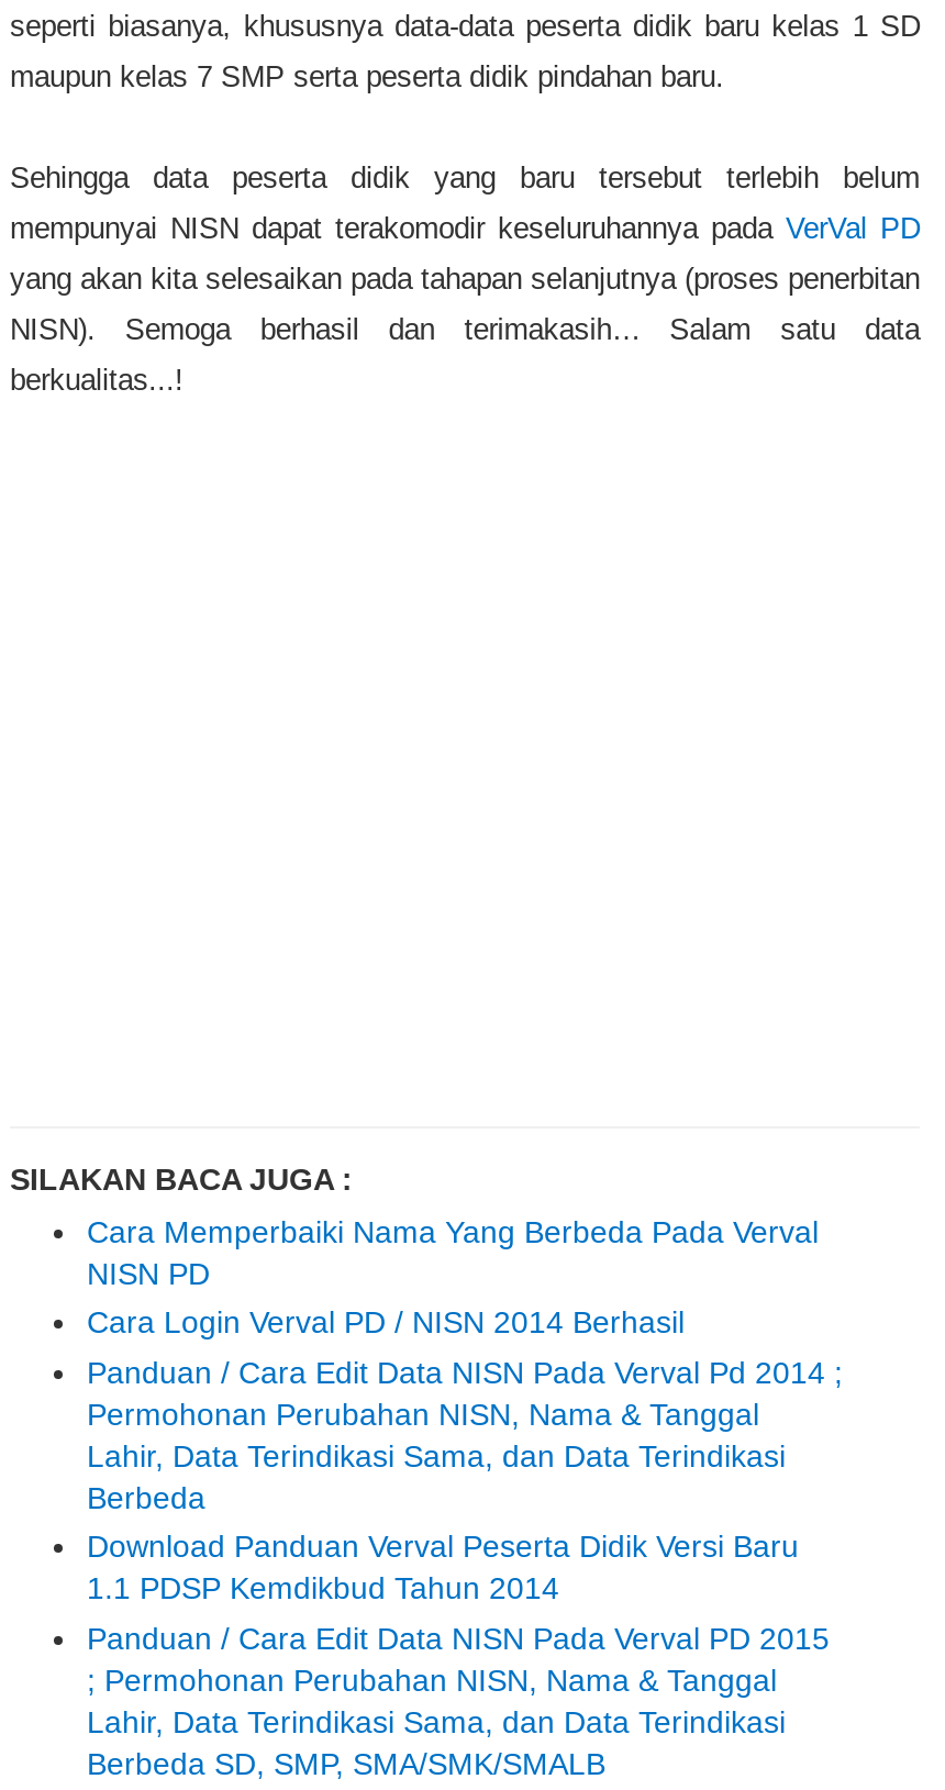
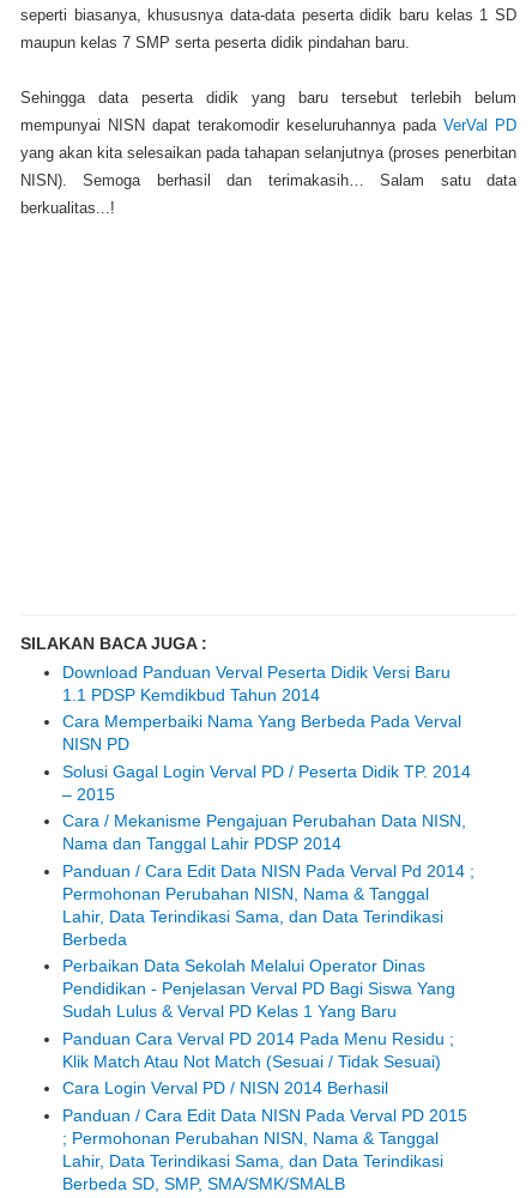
+ Solusi Gagal Login Verval PD / Peserta Didik TP. 2014
+ – 2015
+ Cara / Mekanisme Pengajuan Perubahan Data NISN,
+ Nama dan Tanggal Lahir PDSP 2014

moved down: Cara Login Verval PD / NISN 2014 Berhasil

+ Perbaikan Data Sekolah Melalui Operator Dinas
+ Pendidikan - Penjelasan Verval PD Bagi Siswa Yang
+ Sudah Lulus & Verval PD Kelas 1 Yang Baru
+ Panduan Cara Verval PD 2014 Pada Menu Residu ;
+ Klik Match Atau Not Match (Sesuai / Tidak Sesuai)

moved up: Download Panduan Verval Peserta Didik Versi Baru | 1.1 PDSP Kemdikbud Tahun 2014
